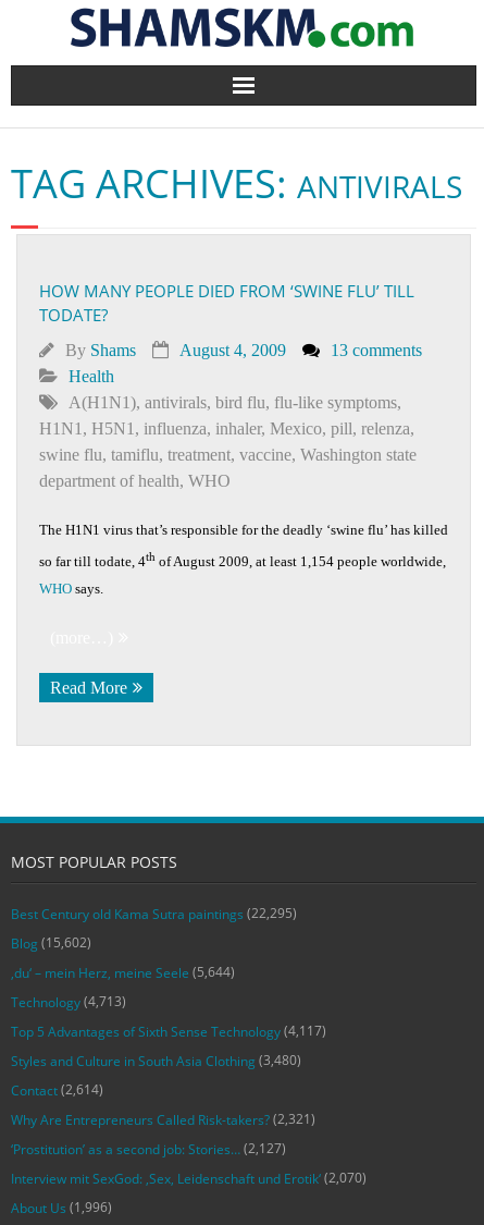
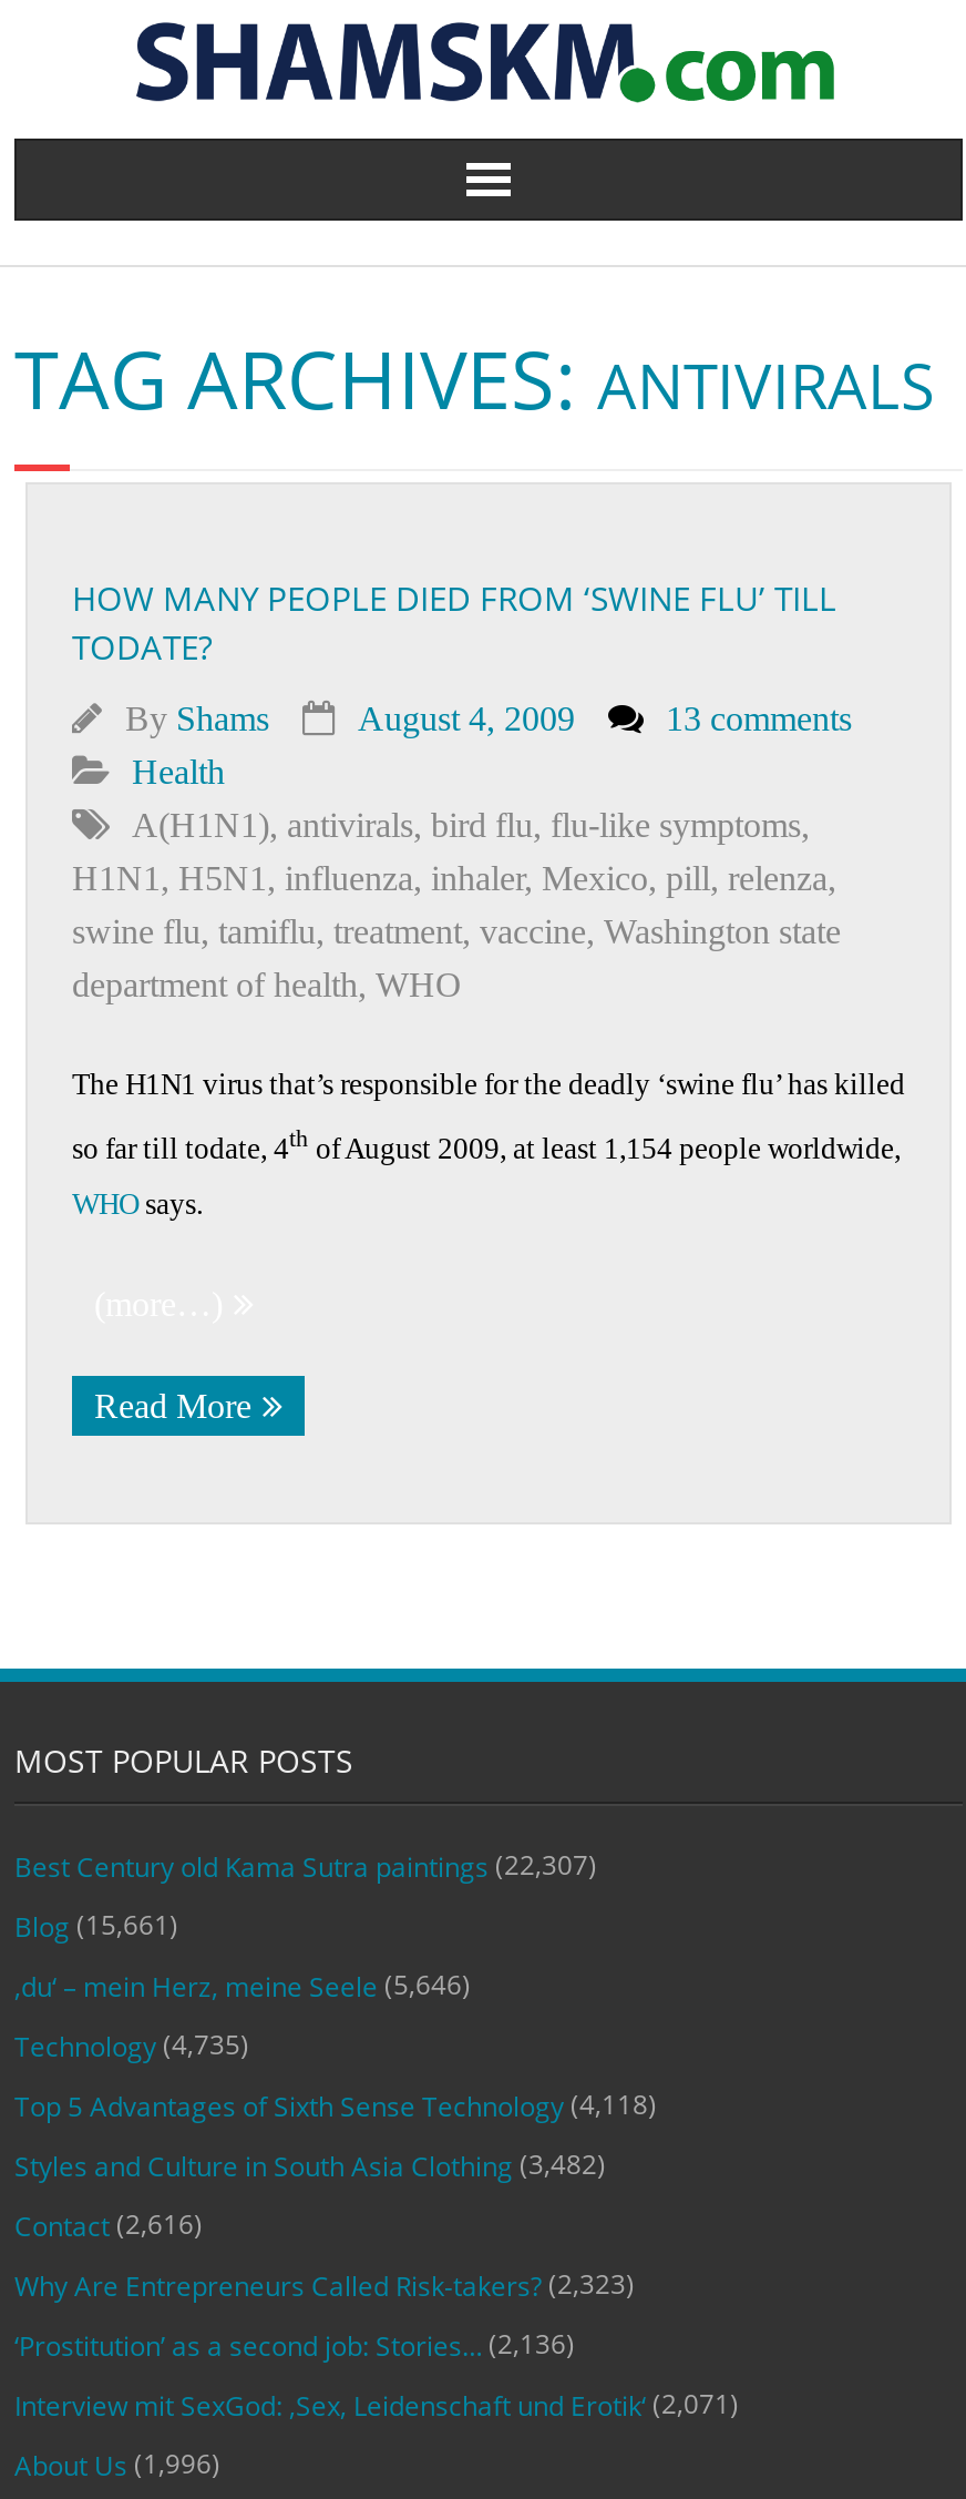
- Best Century old Kama Sutra paintings (22,295)
+ Best Century old Kama Sutra paintings (22,307)

- Blog (15,602)
+ Blog (15,661)

- ‚du‘ – mein Herz, meine Seele (5,644)
+ ‚du‘ – mein Herz, meine Seele (5,646)

- Technology (4,713)
+ Technology (4,735)

- Top 5 Advantages of Sixth Sense Technology (4,117)
+ Top 5 Advantages of Sixth Sense Technology (4,118)

- Styles and Culture in South Asia Clothing (3,480)
+ Styles and Culture in South Asia Clothing (3,482)

- Contact (2,614)
+ Contact (2,616)

- Why Are Entrepreneurs Called Risk-takers? (2,321)
+ Why Are Entrepreneurs Called Risk-takers? (2,323)

- ‘Prostitution’ as a second job: Stories… (2,127)
+ ‘Prostitution’ as a second job: Stories… (2,136)

- Interview mit SexGod: ‚Sex, Leidenschaft und Erotik‘ (2,070)
+ Interview mit SexGod: ‚Sex, Leidenschaft und Erotik‘ (2,071)
